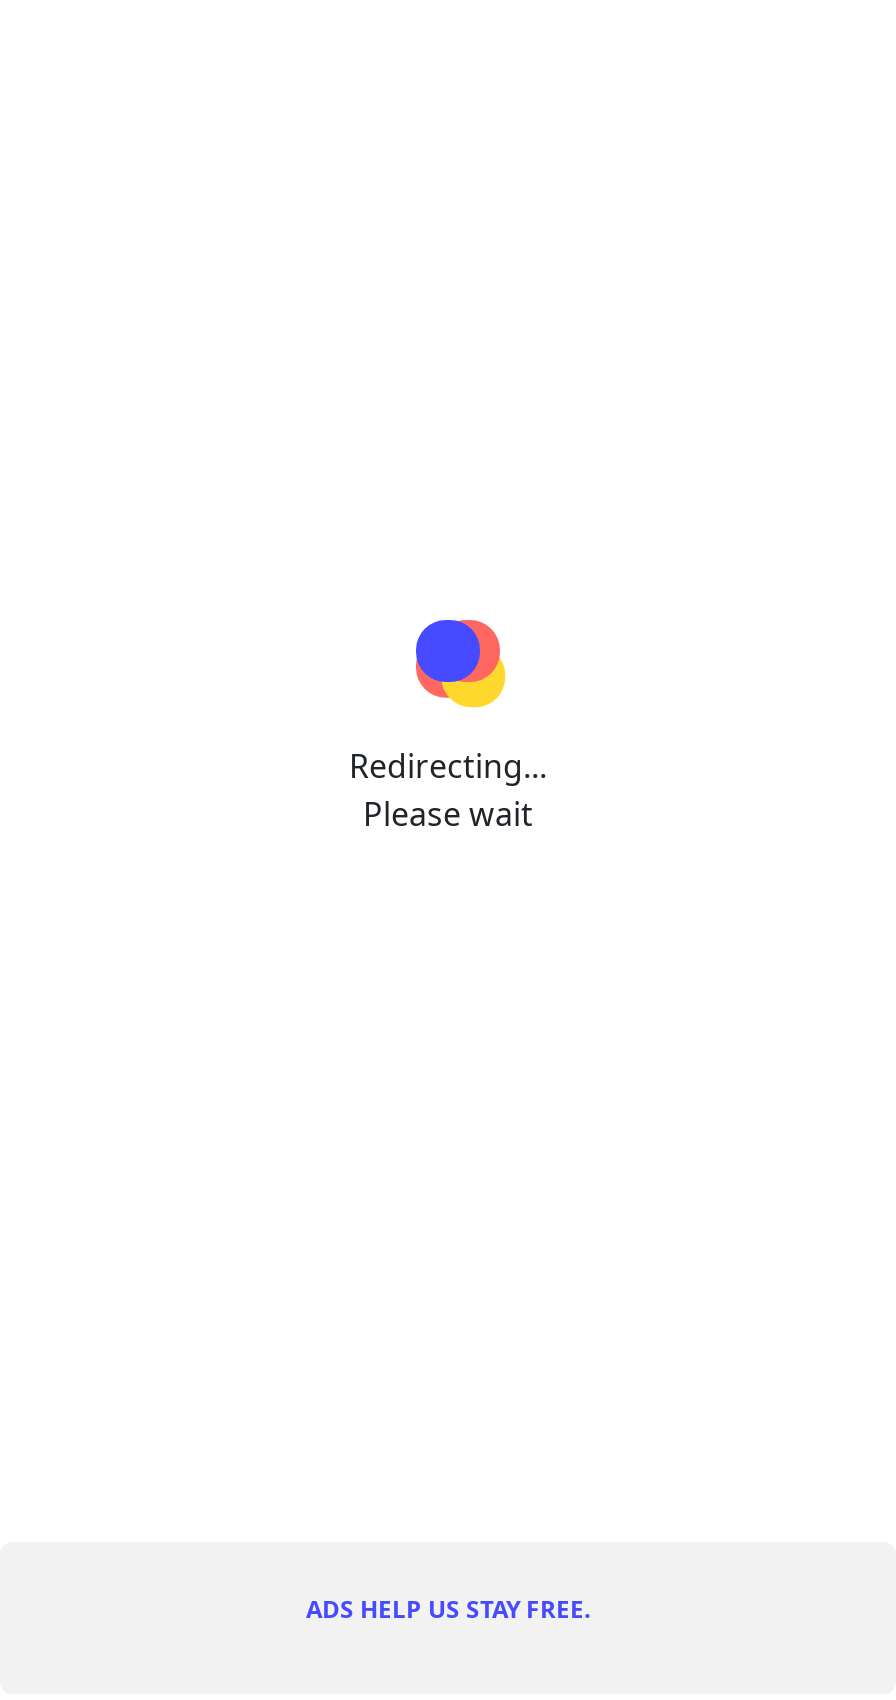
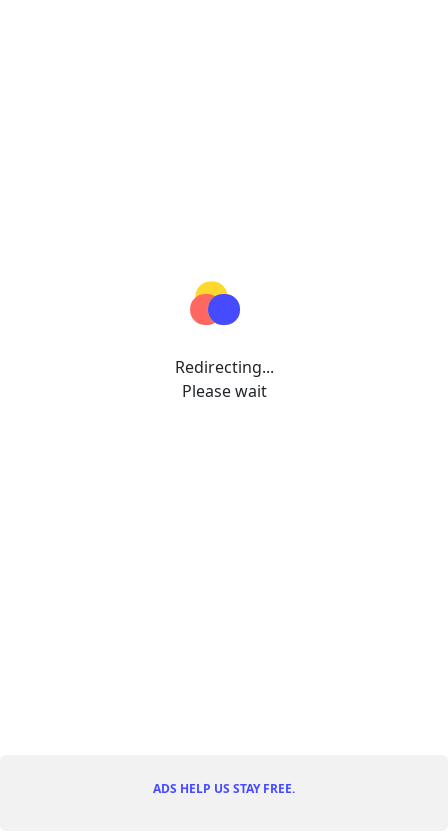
- [image]
+ [image]
